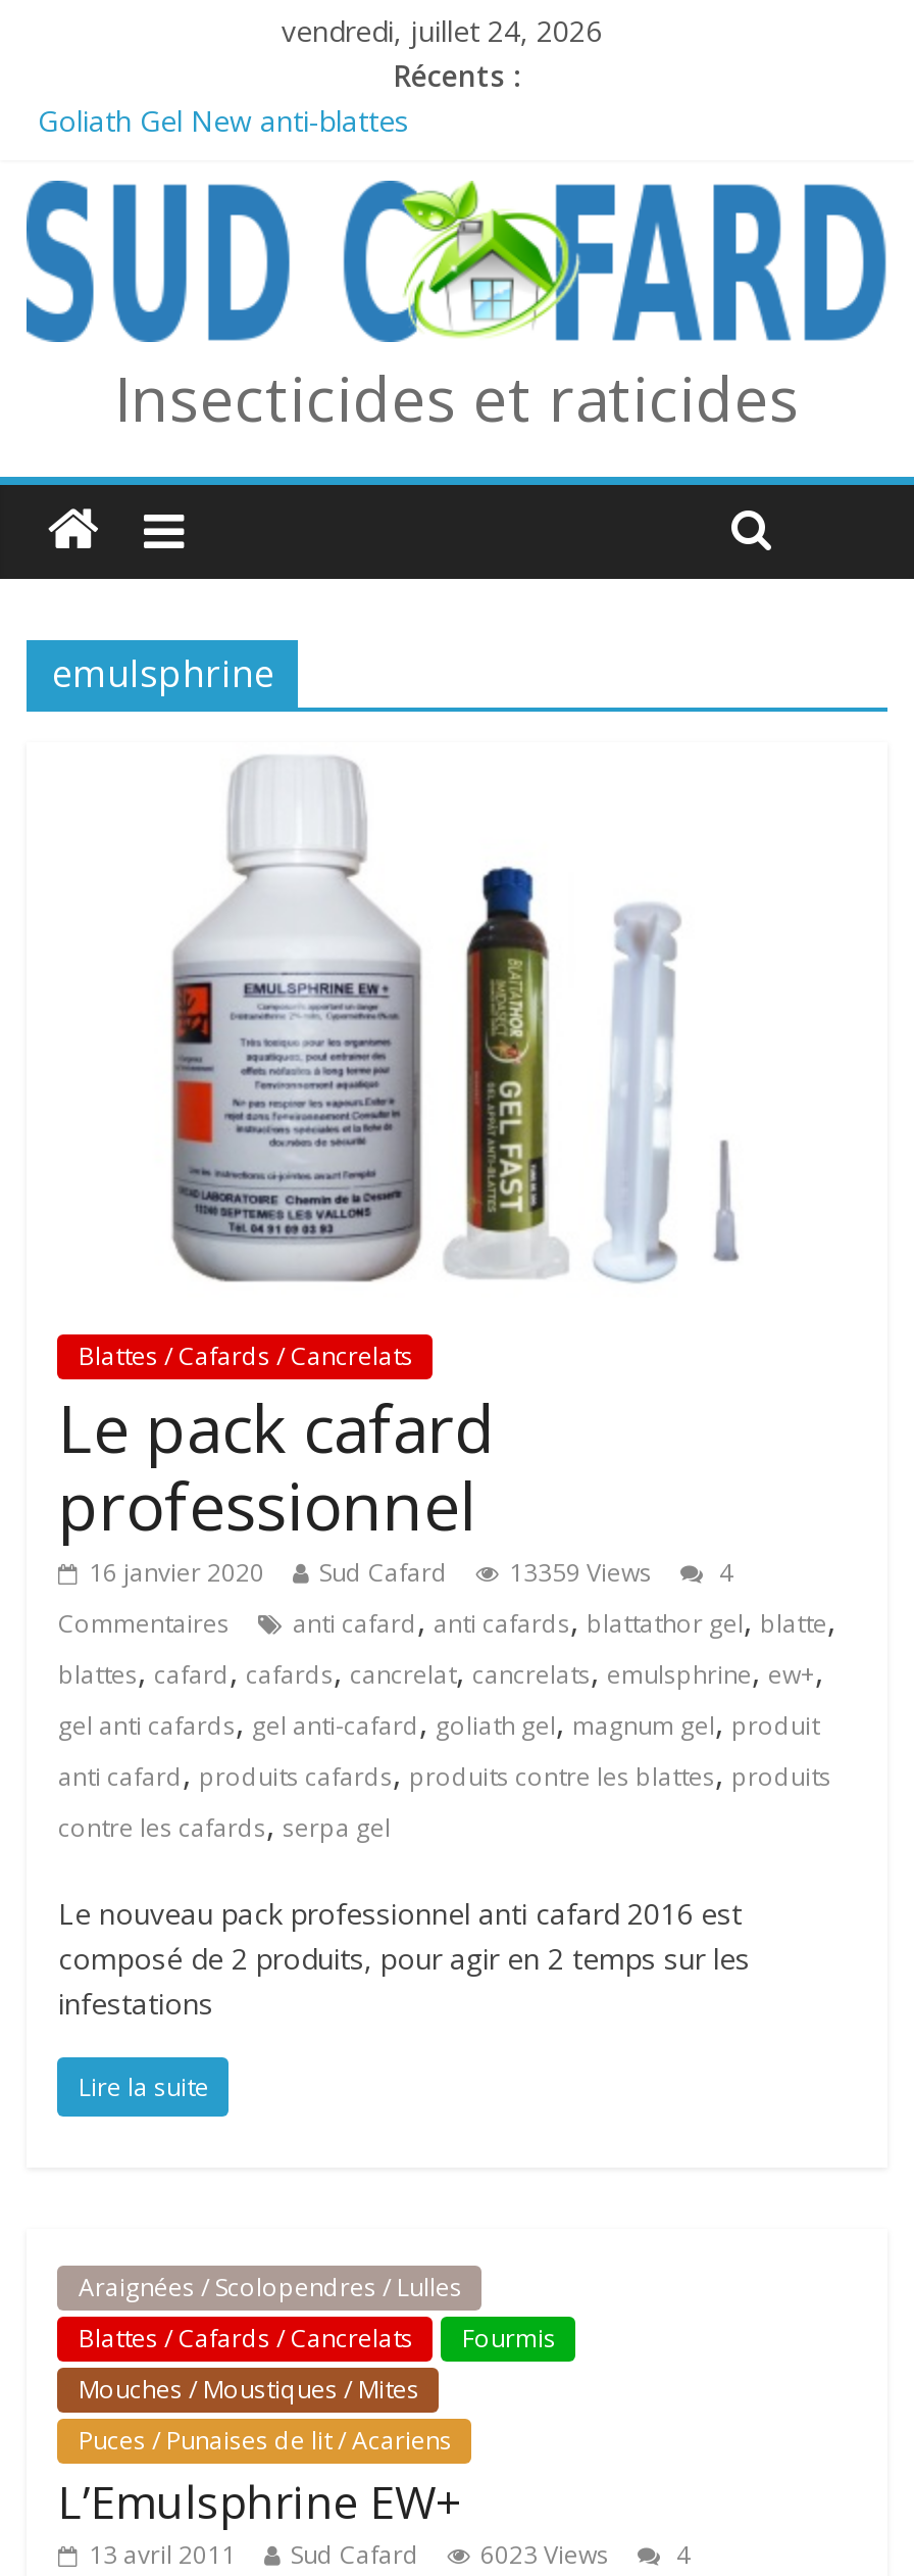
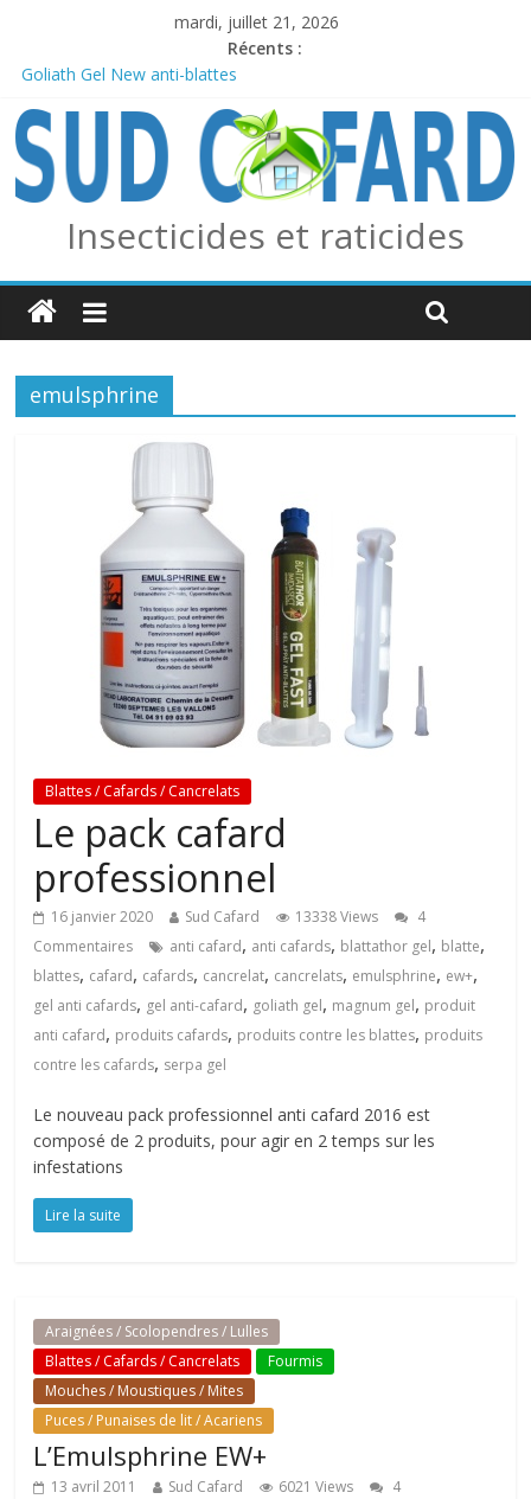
- vendredi, juillet 24, 2026
+ mardi, juillet 21, 2026

- 16 janvier 2020 Sud Cafard 13359 Views 4
+ 16 janvier 2020 Sud Cafard 13338 Views 4

- 13 avril 2011 Sud Cafard 6023 Views 4
+ 13 avril 2011 Sud Cafard 6021 Views 4
